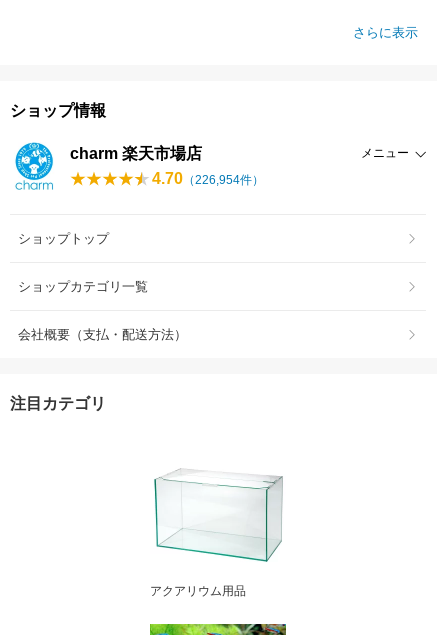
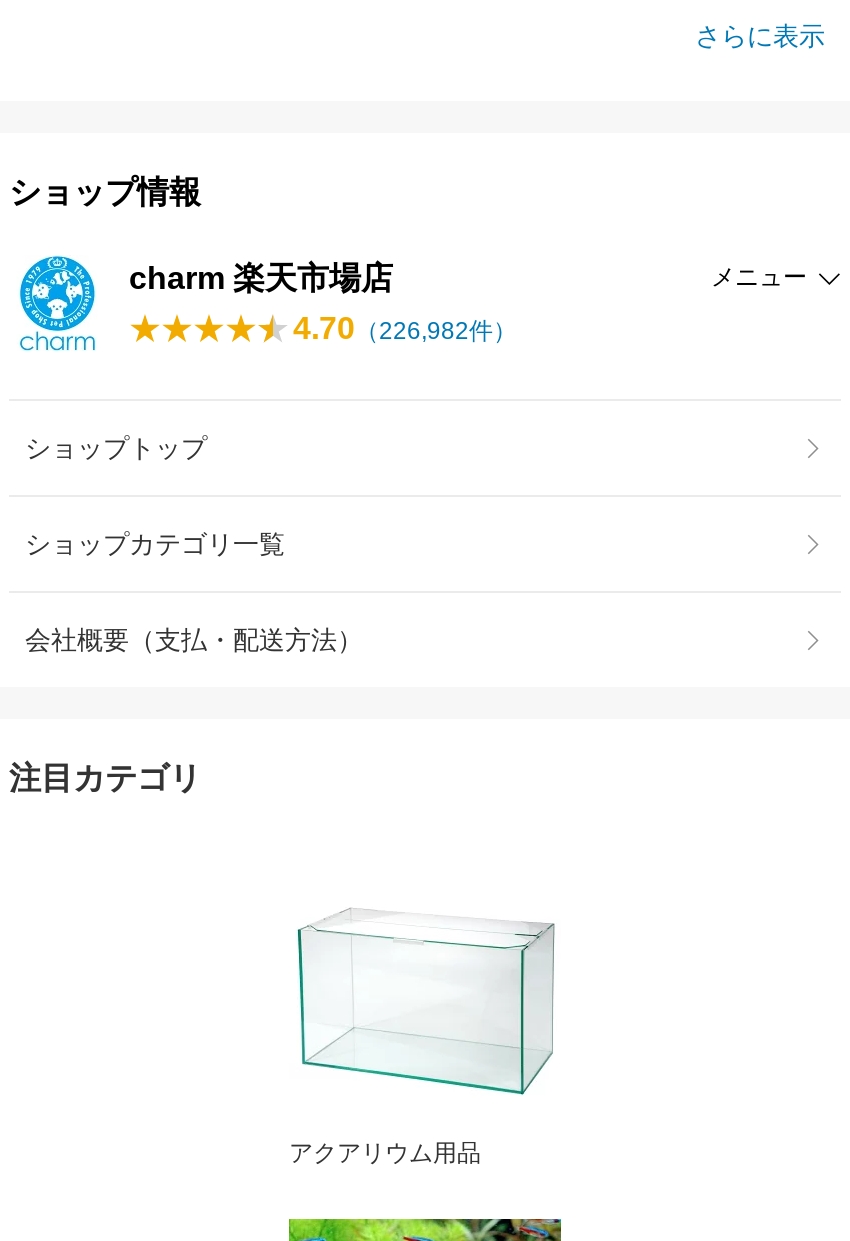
- 4.70（226,954件）
+ 4.70（226,982件）
